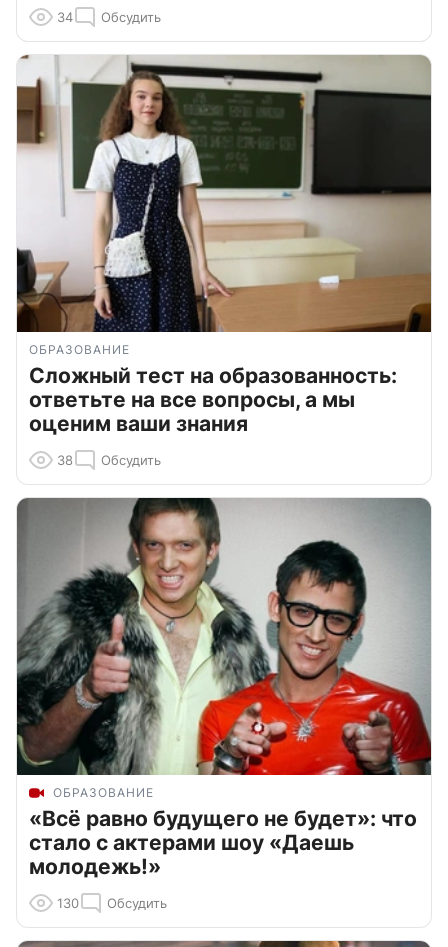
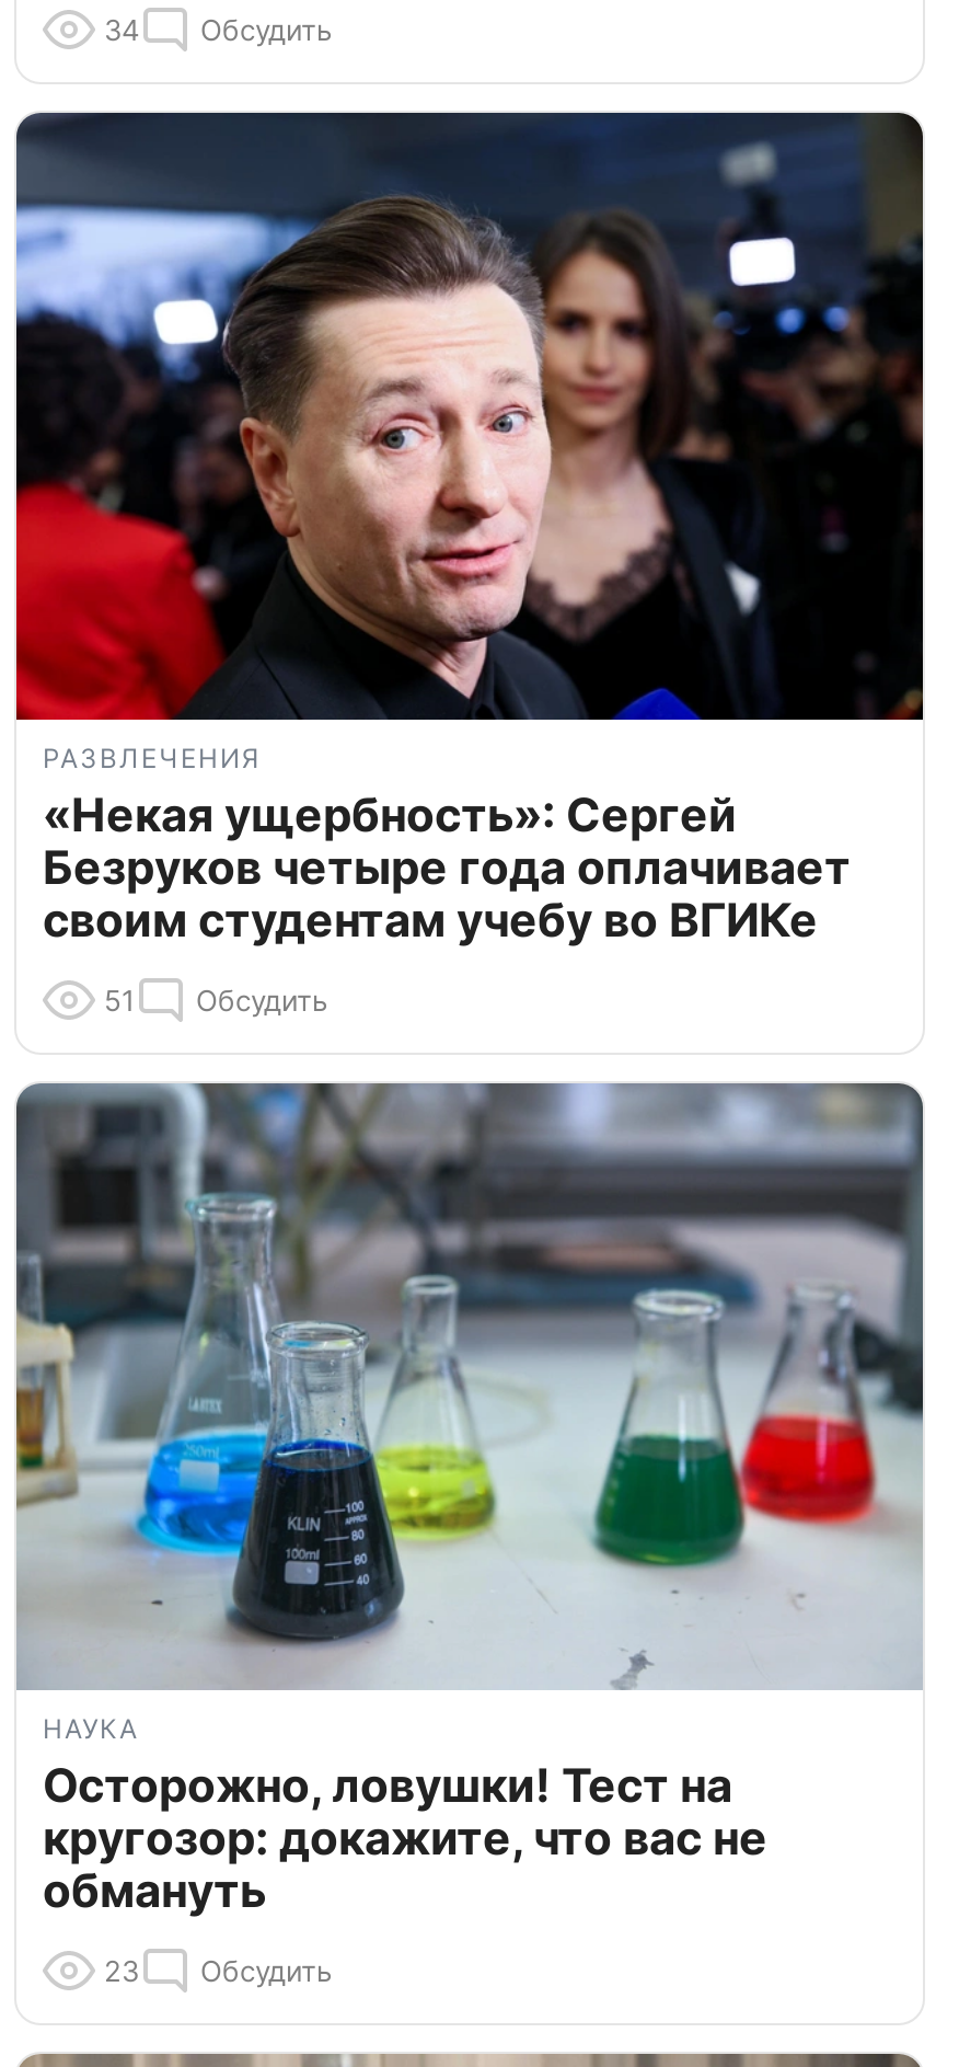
- [image]
- ОБРАЗОВАНИЕ
- Сложный тест на образованность:
- ответьте на все вопросы, а мы
- оценим ваши знания
+ [image]
+ РАЗВЛЕЧЕНИЯ
+ «Некая ущербность»: Сергей
+ Безруков четыре года оплачивает
+ своим студентам учебу во ВГИКе

- 38 Обсудить
+ 51 Обсудить

- [image]
- ОБРАЗОВАНИЕ
- «Всё равно будущего не будет»: что
- стало с актерами шоу «Даешь
- молодежь!»
+ [image]
+ НАУКА
+ Осторожно, ловушки! Тест на
+ кругозор: докажите, что вас не
+ обмануть

- 130 Обсудить
+ 23 Обсудить
